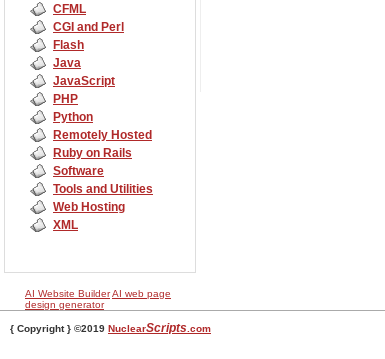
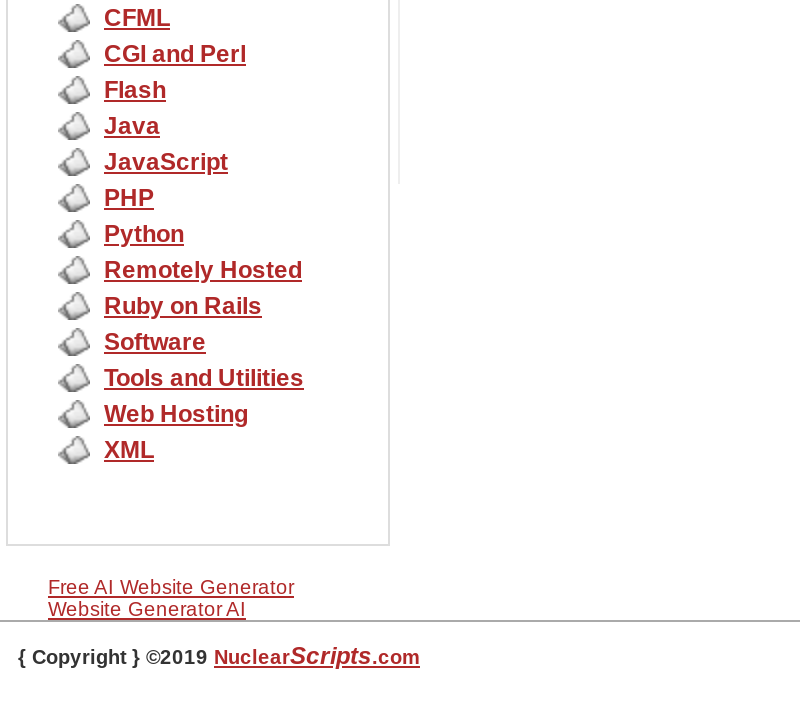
- AI Website Builder AI web page
- design generator
+ Free AI Website Generator
+ Website Generator AI
